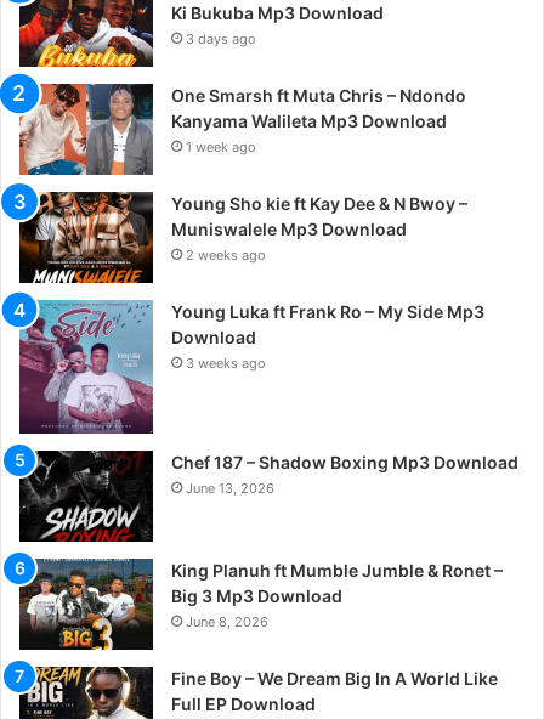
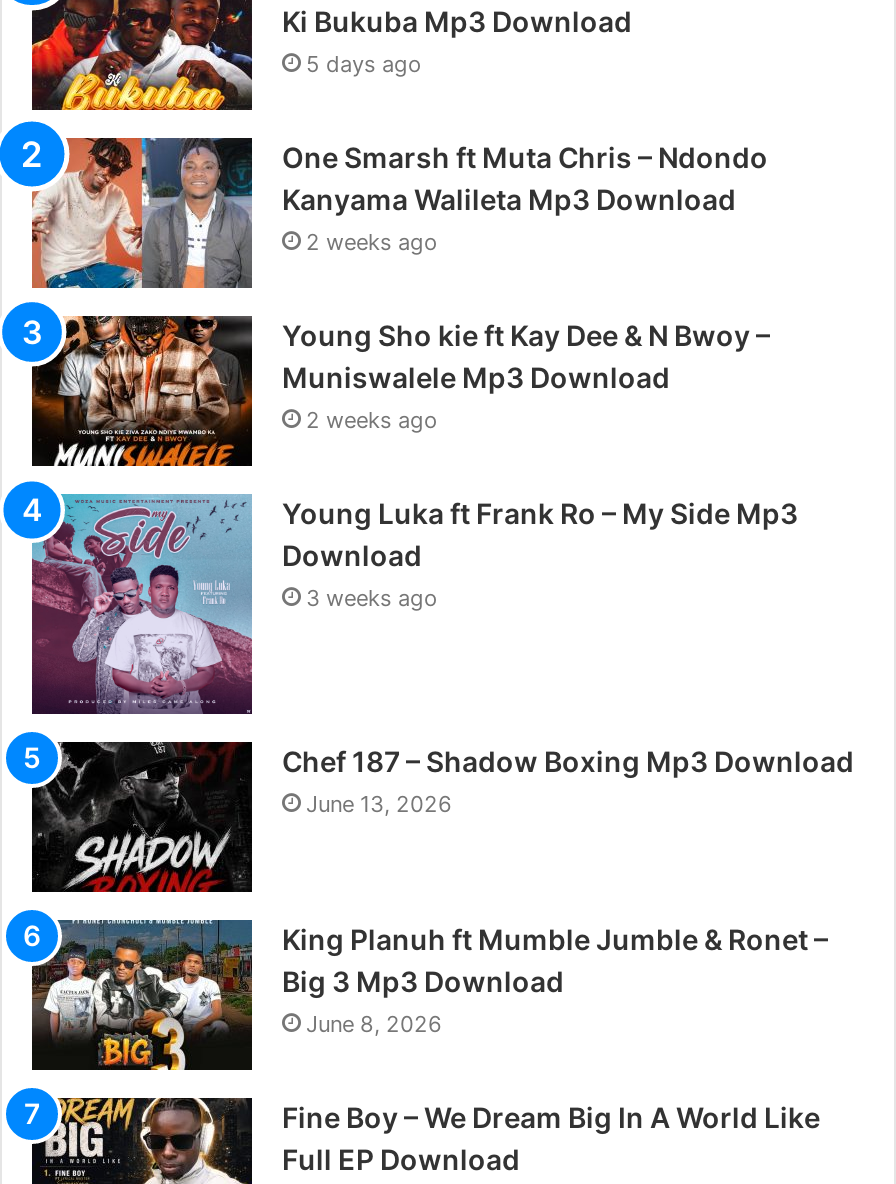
- 3 days ago
+ 5 days ago

- 1 week ago
+ 2 weeks ago
